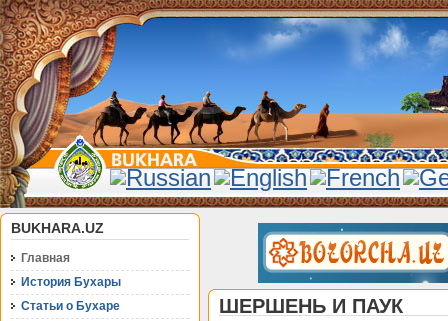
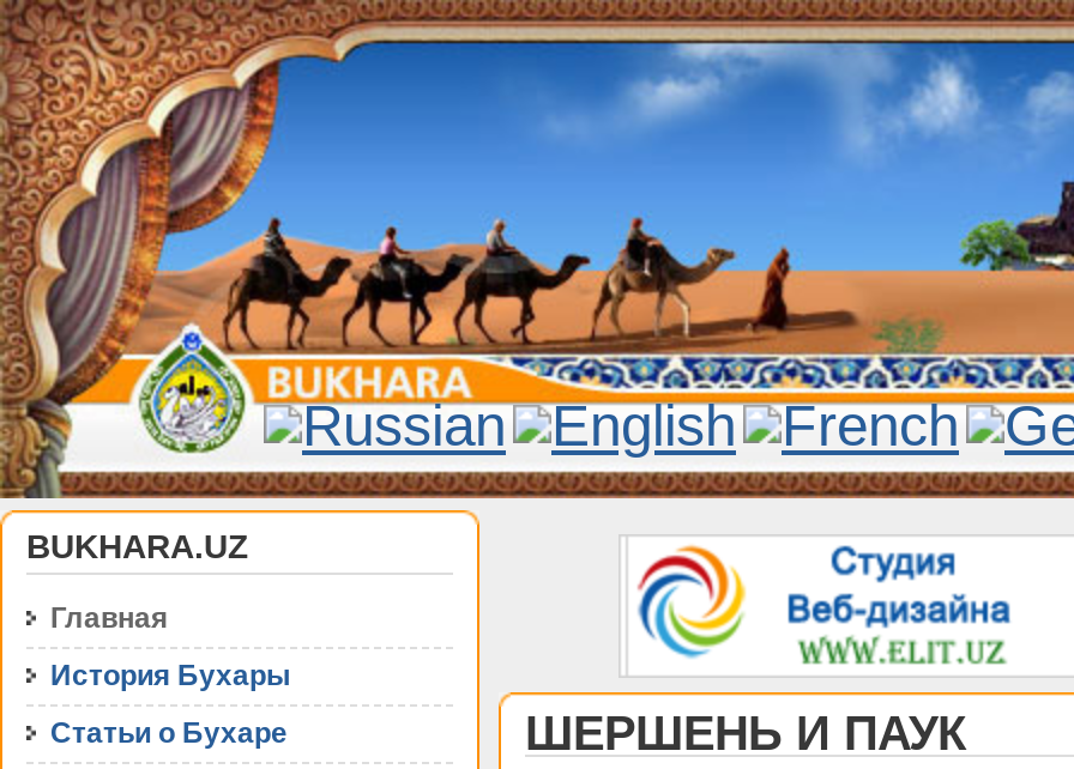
- [image]
+ [image]
